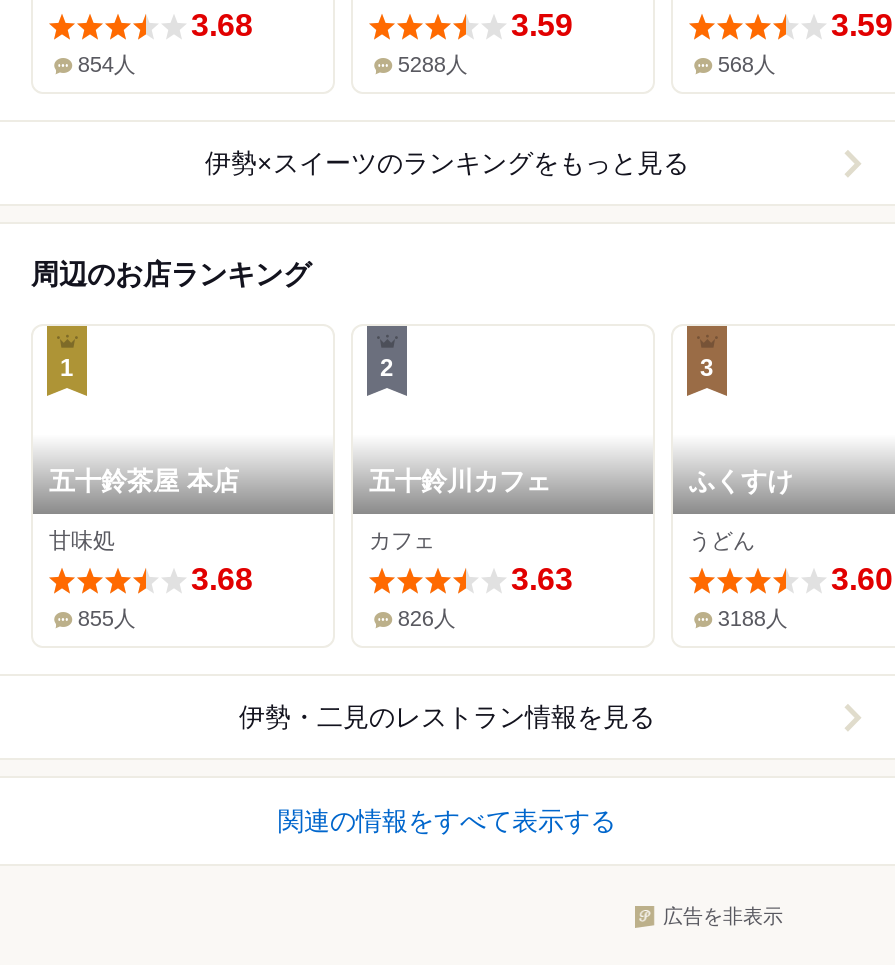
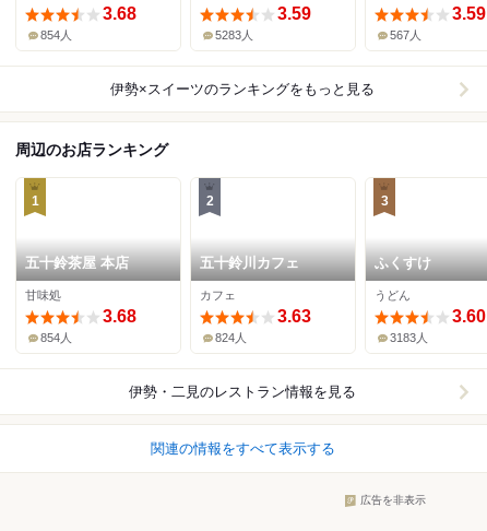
- 5288人
+ 5283人

- 568人
+ 567人

- 855人
+ 854人

- 826人
+ 824人

- 3188人
+ 3183人
